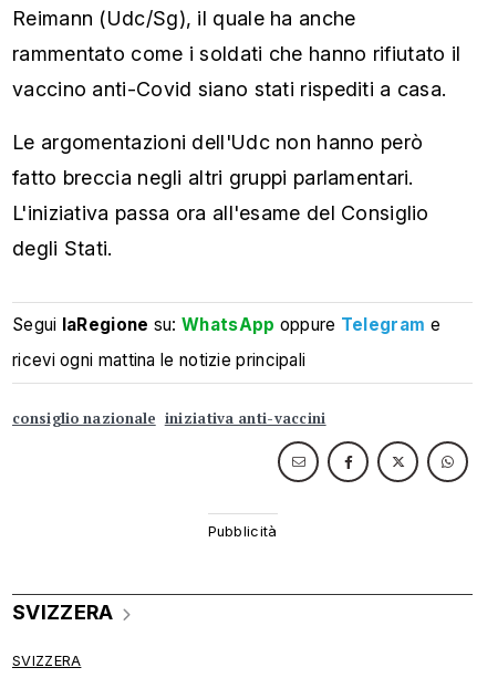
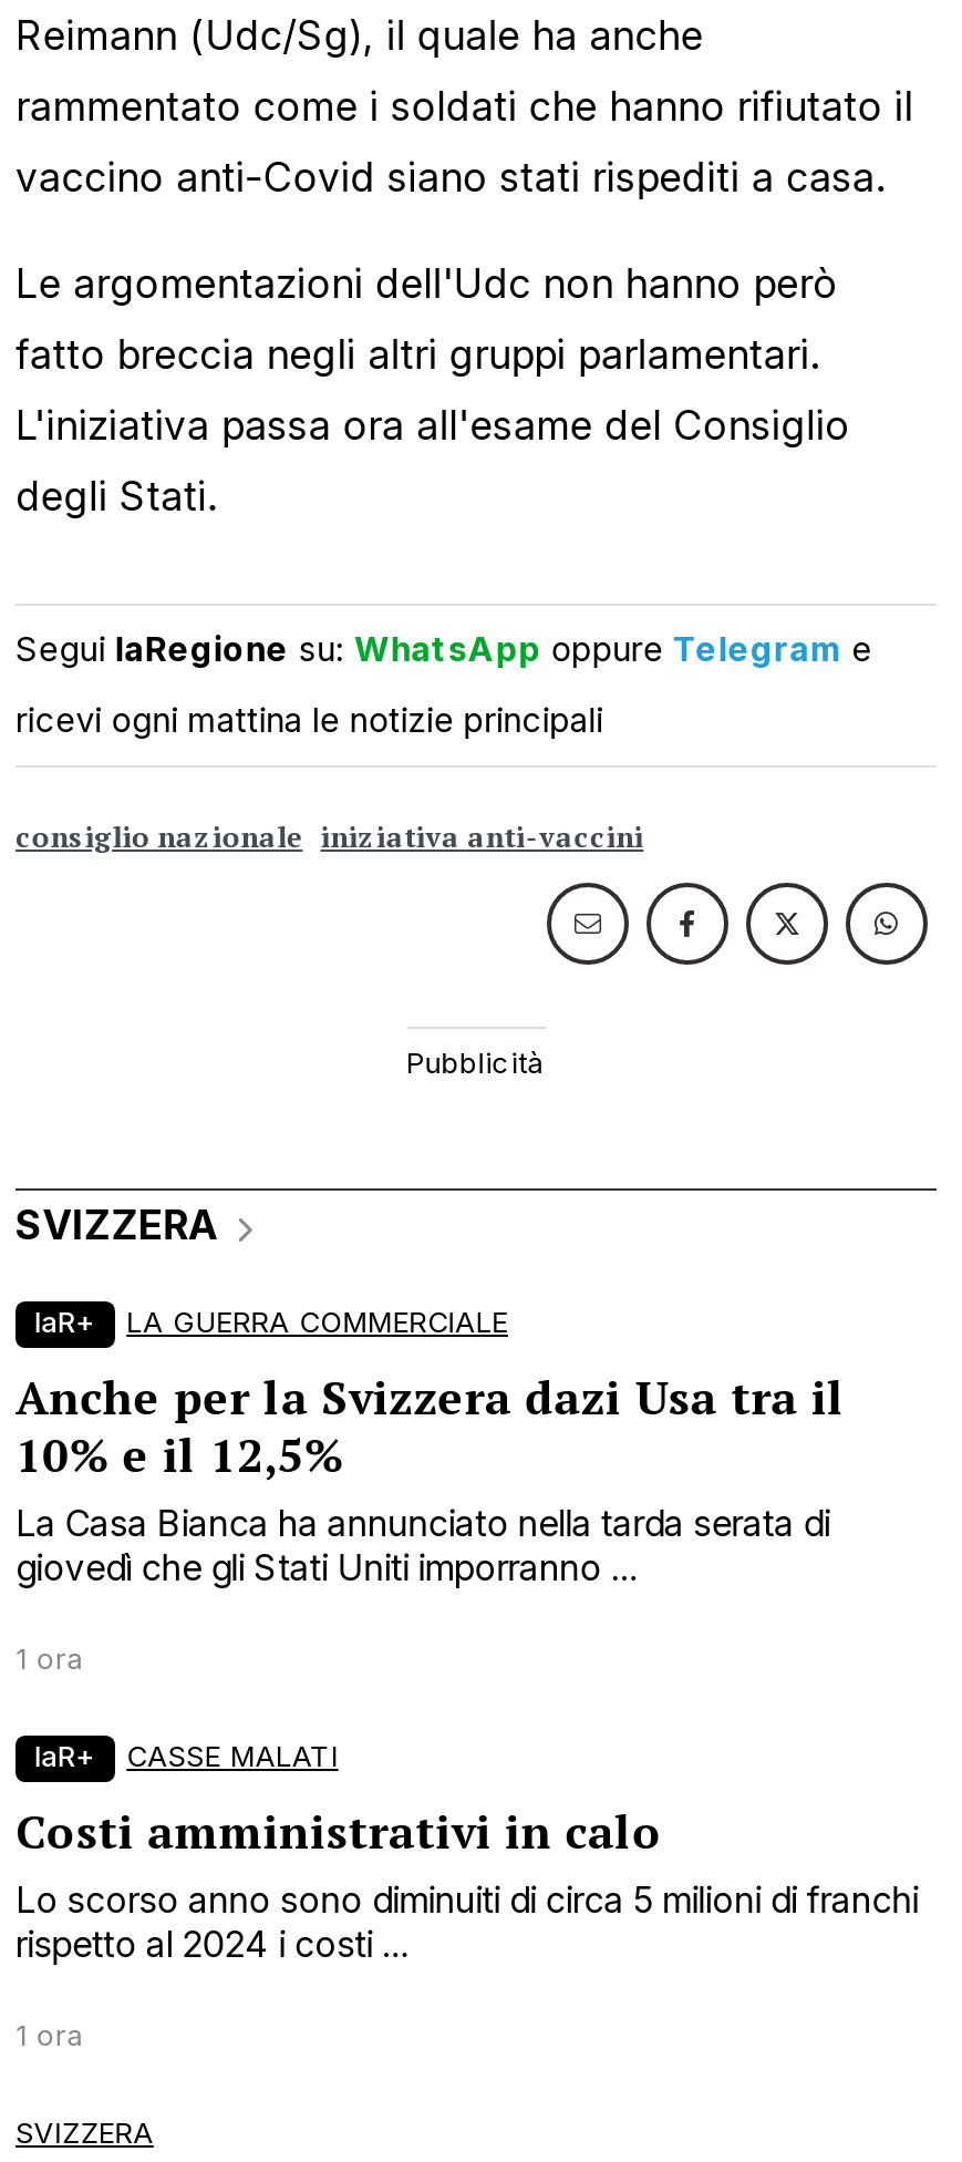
+ laR+
+ LA GUERRA COMMERCIALE
+ Anche per la Svizzera dazi Usa tra il
+ 10% e il 12,5%
+ La Casa Bianca ha annunciato nella tarda serata di
+ giovedì che gli Stati Uniti imporranno ...
+ 1 ora
+ laR+
+ CASSE MALATI
+ Costi amministrativi in calo
+ Lo scorso anno sono diminuiti di circa 5 milioni di franchi
+ rispetto al 2024 i costi ...
+ 1 ora
